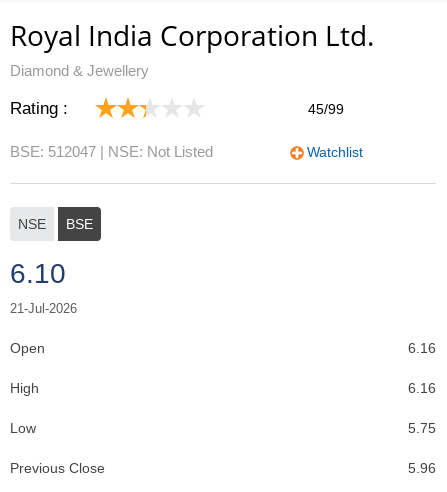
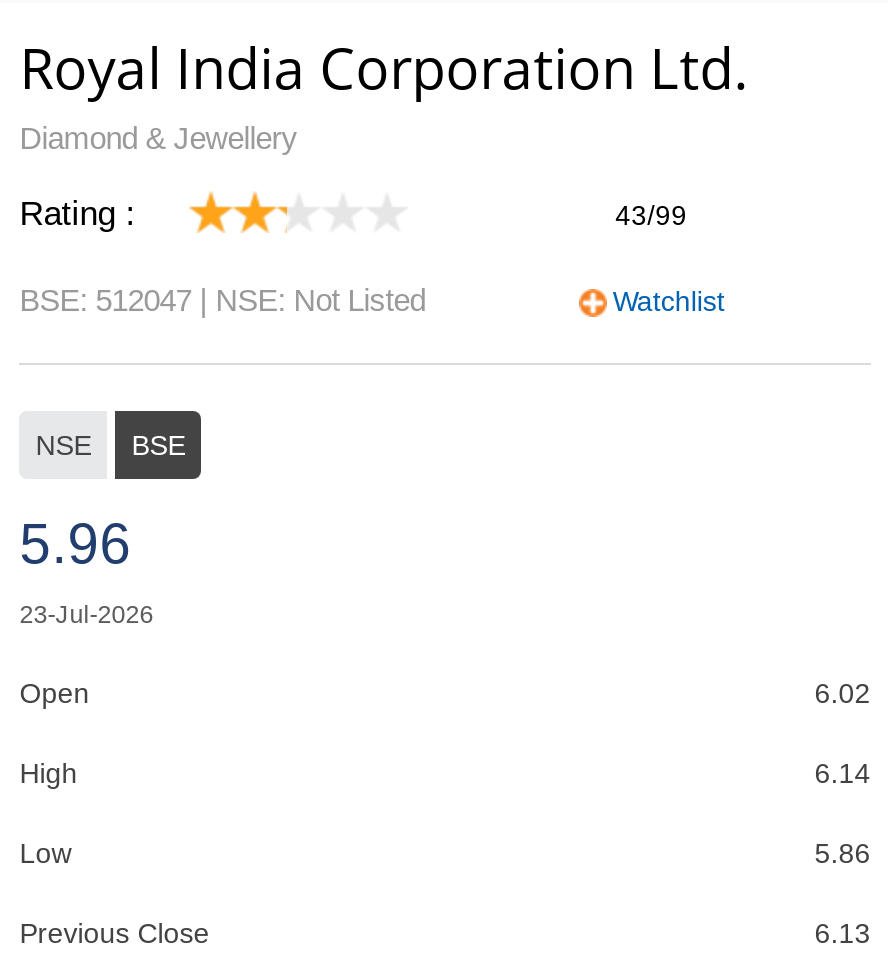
- 45/99
+ 43/99

- 6.10
- 21-Jul-2026
+ 5.96
+ 23-Jul-2026

- 6.16
+ 6.02

- 6.16
+ 6.14

- 5.75
+ 5.86

- 5.96
+ 6.13
